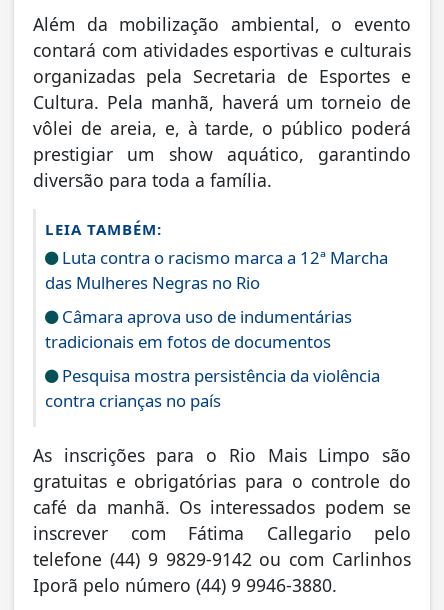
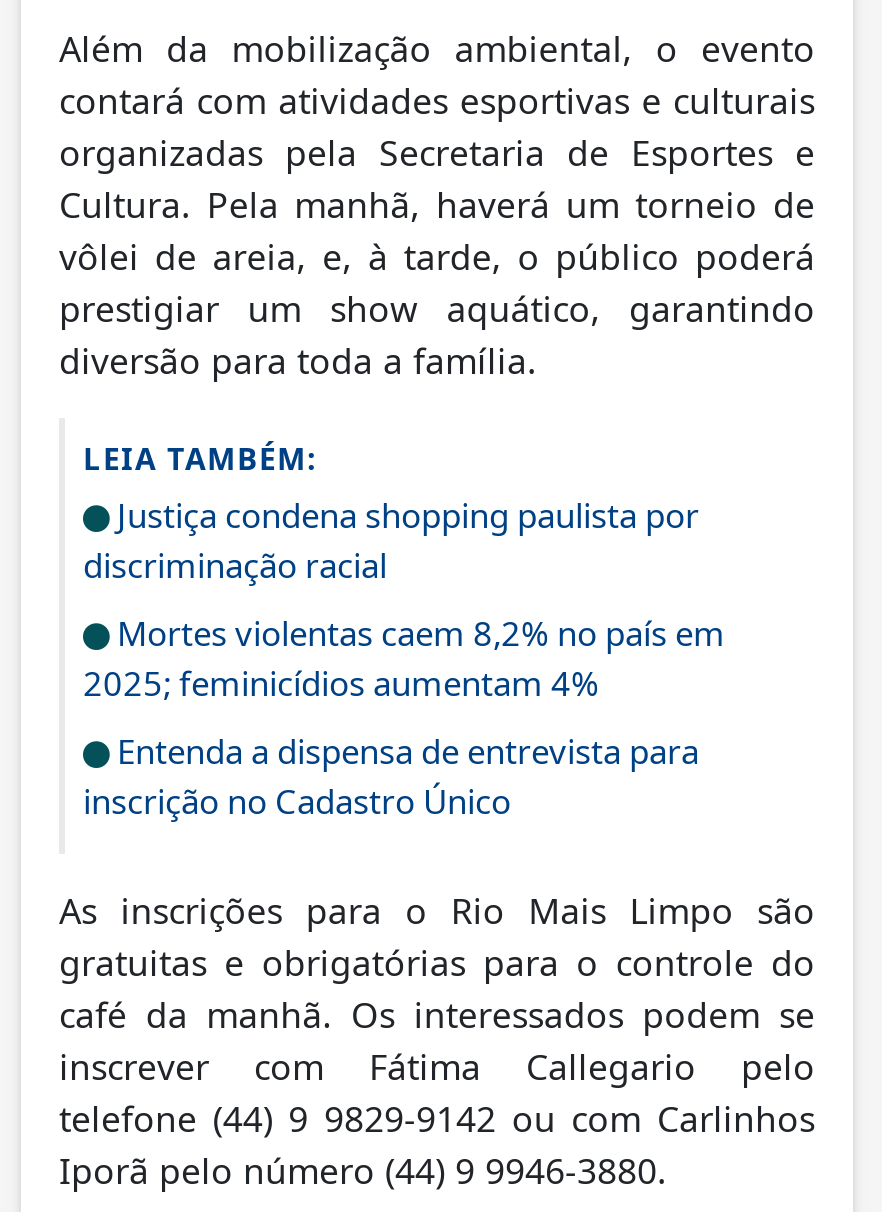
- Luta contra o racismo marca a 12ª Marcha
- das Mulheres Negras no Rio
+ Justiça condena shopping paulista por
+ discriminação racial

- Câmara aprova uso de indumentárias
- tradicionais em fotos de documentos
+ Mortes violentas caem 8,2% no país em
+ 2025; feminicídios aumentam 4%

- Pesquisa mostra persistência da violência
- contra crianças no país
+ Entenda a dispensa de entrevista para
+ inscrição no Cadastro Único
